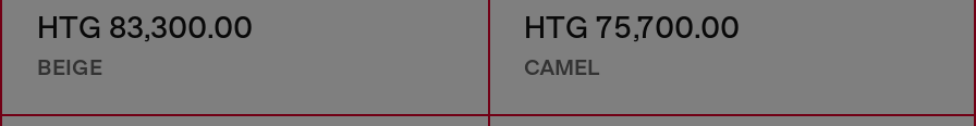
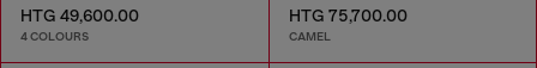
- HTG 83,300.00
- BEIGE
+ HTG 49,600.00
+ 4 COLOURS
